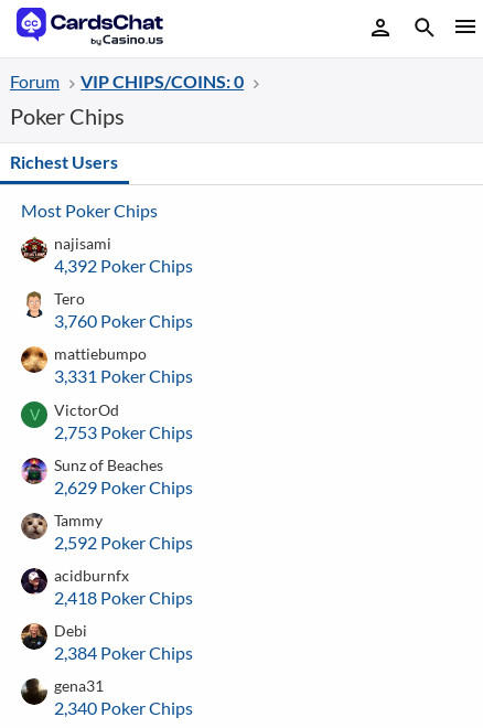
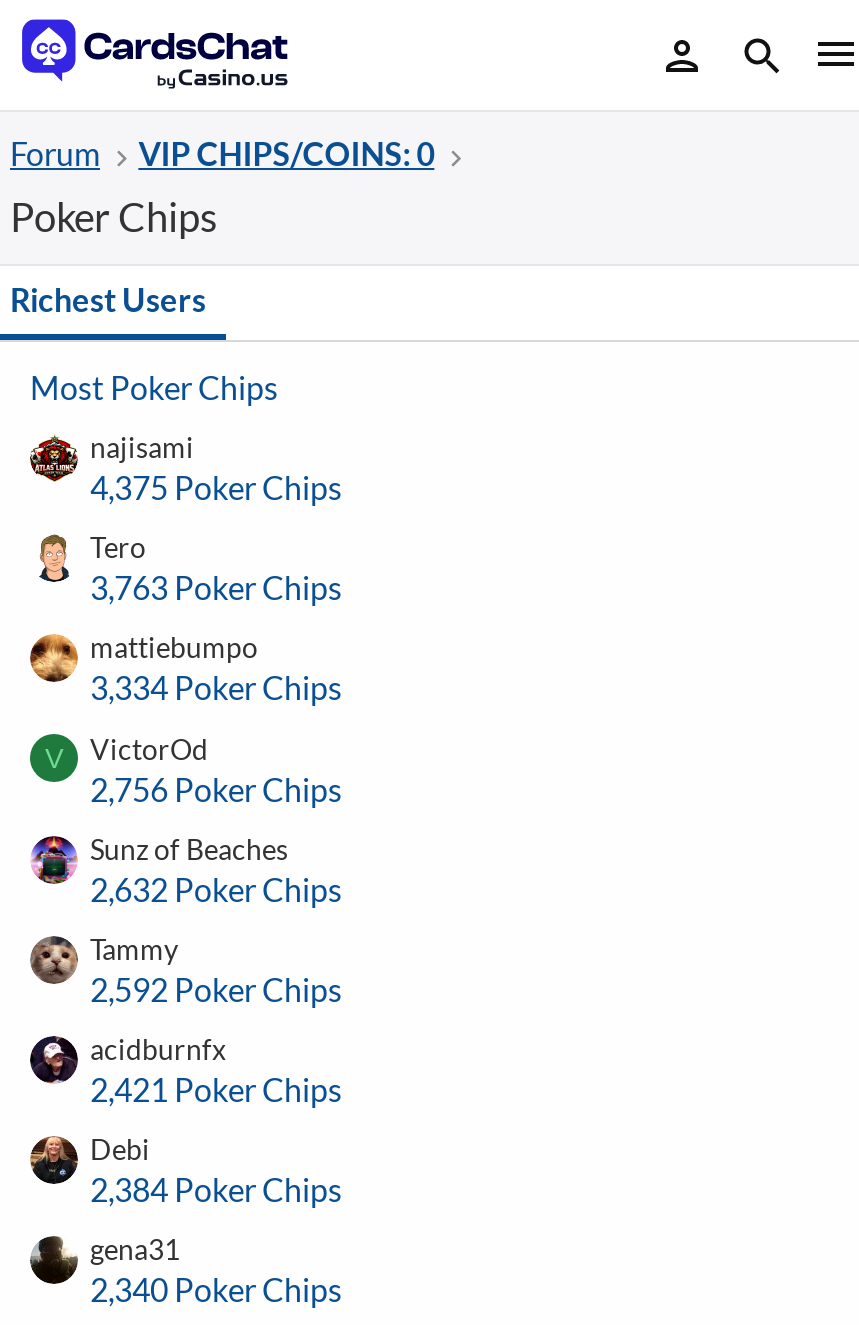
- 4,392 Poker Chips
+ 4,375 Poker Chips

- 3,760 Poker Chips
+ 3,763 Poker Chips

- 3,331 Poker Chips
+ 3,334 Poker Chips

- 2,753 Poker Chips
+ 2,756 Poker Chips

- 2,629 Poker Chips
+ 2,632 Poker Chips

- 2,418 Poker Chips
+ 2,421 Poker Chips
